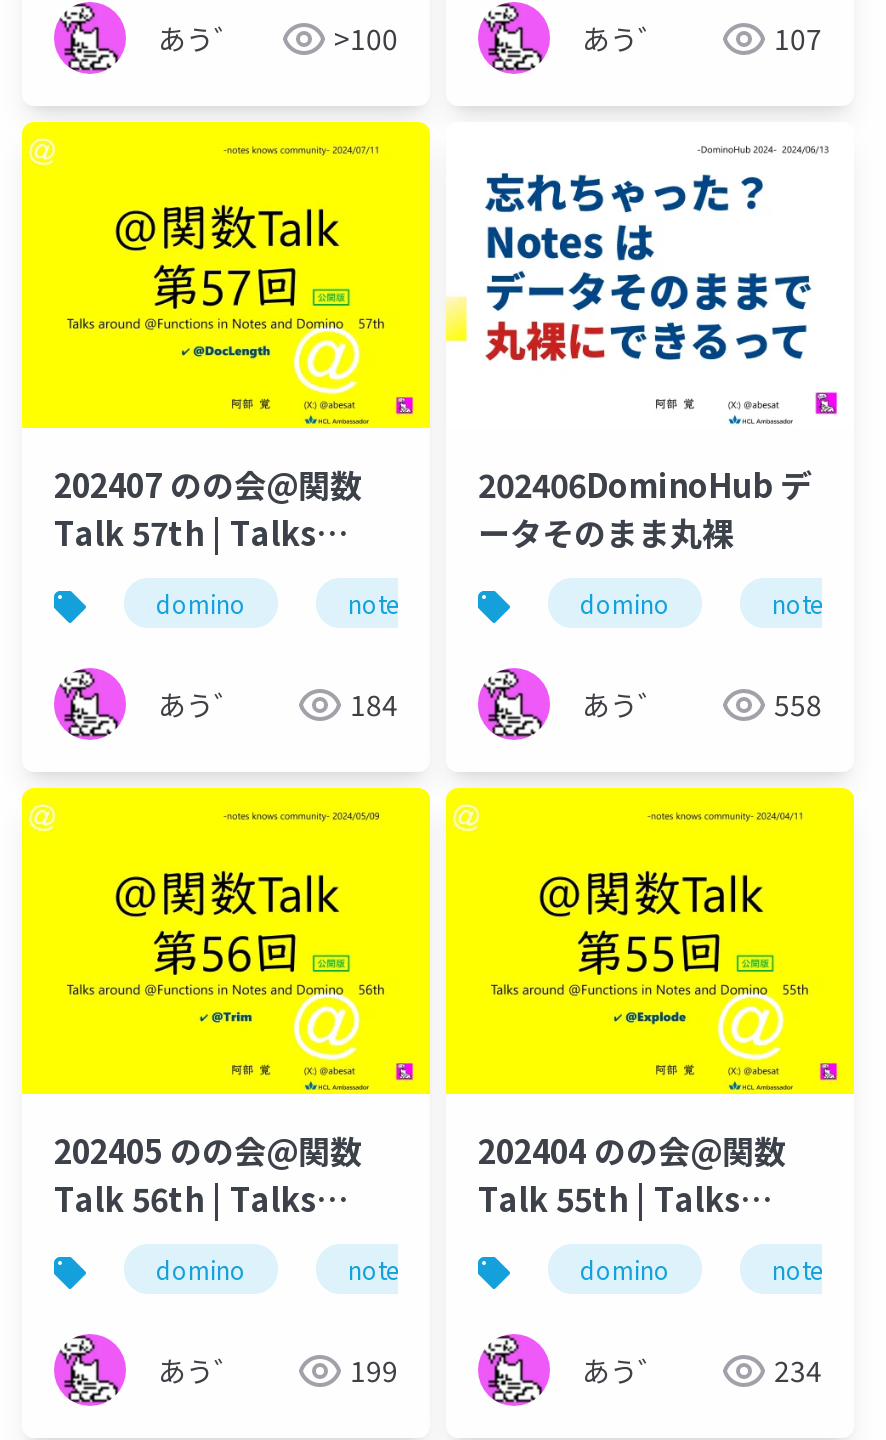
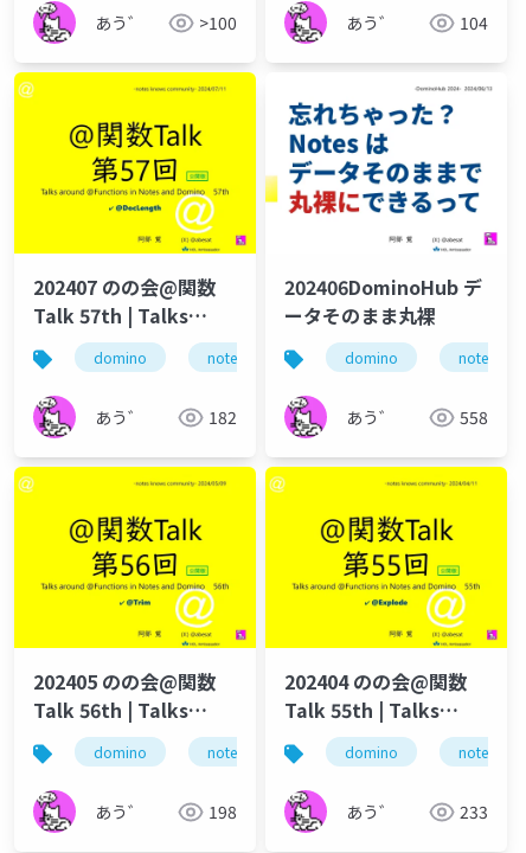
- 107
+ 104

- 184
+ 182

- 199
+ 198

- 234
+ 233
